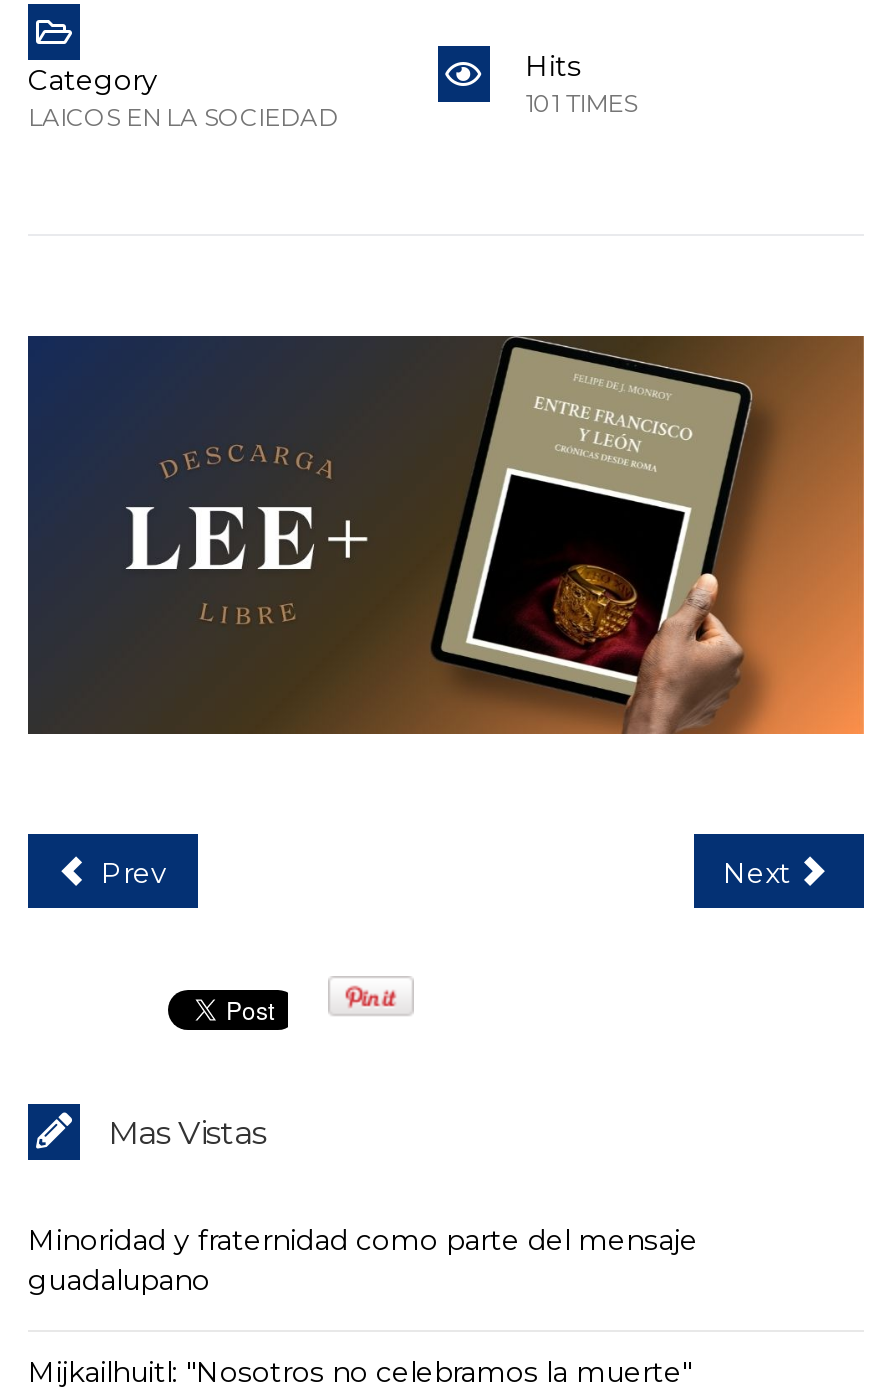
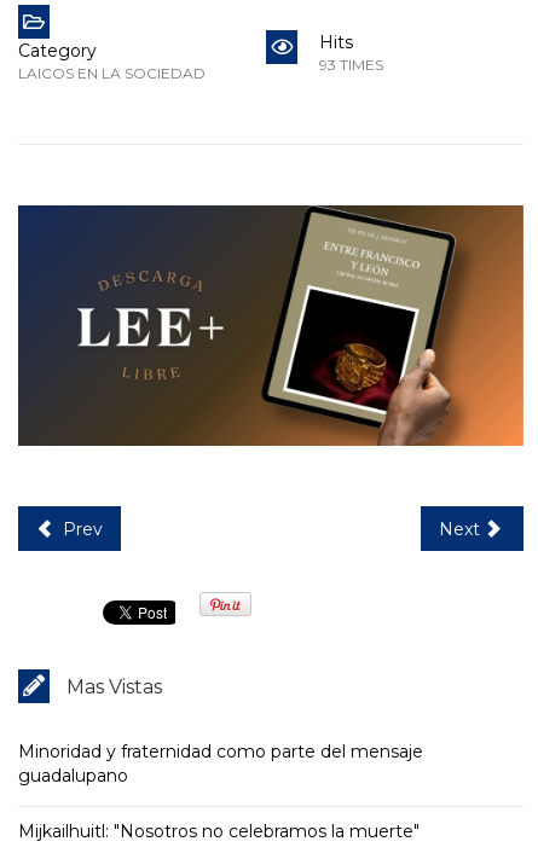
- 101 TIMES
+ 93 TIMES
